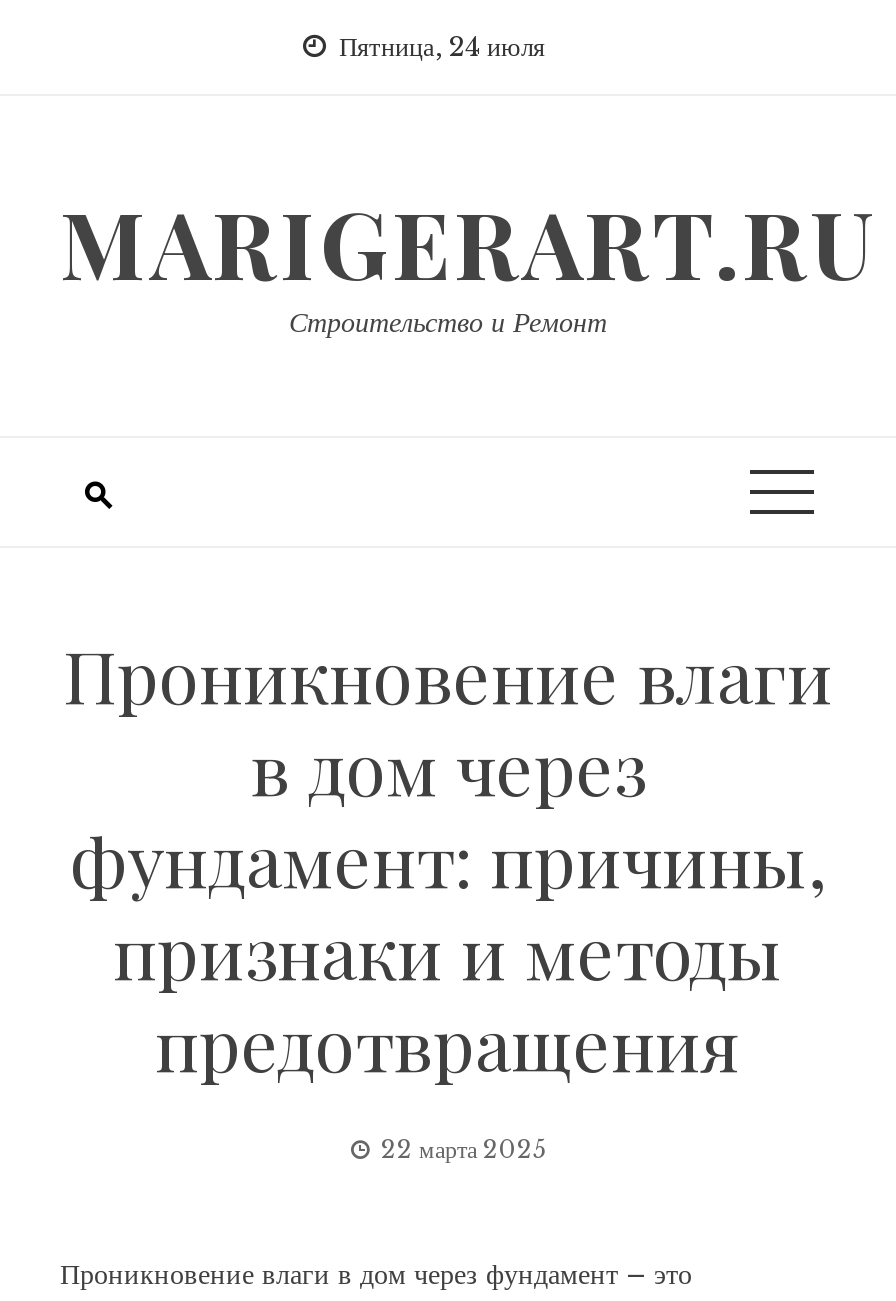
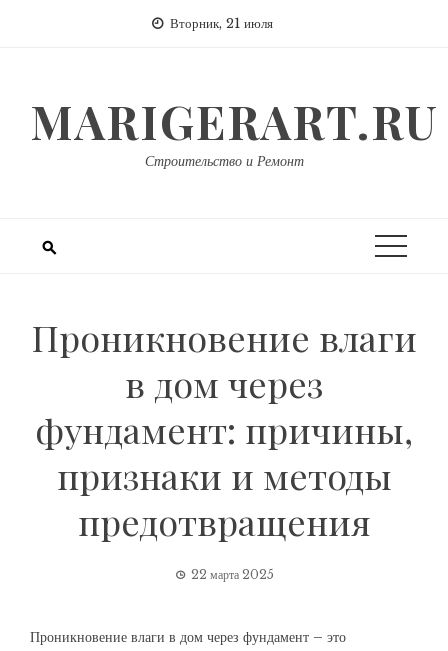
- Пятница, 24 июля
+ Вторник, 21 июля
